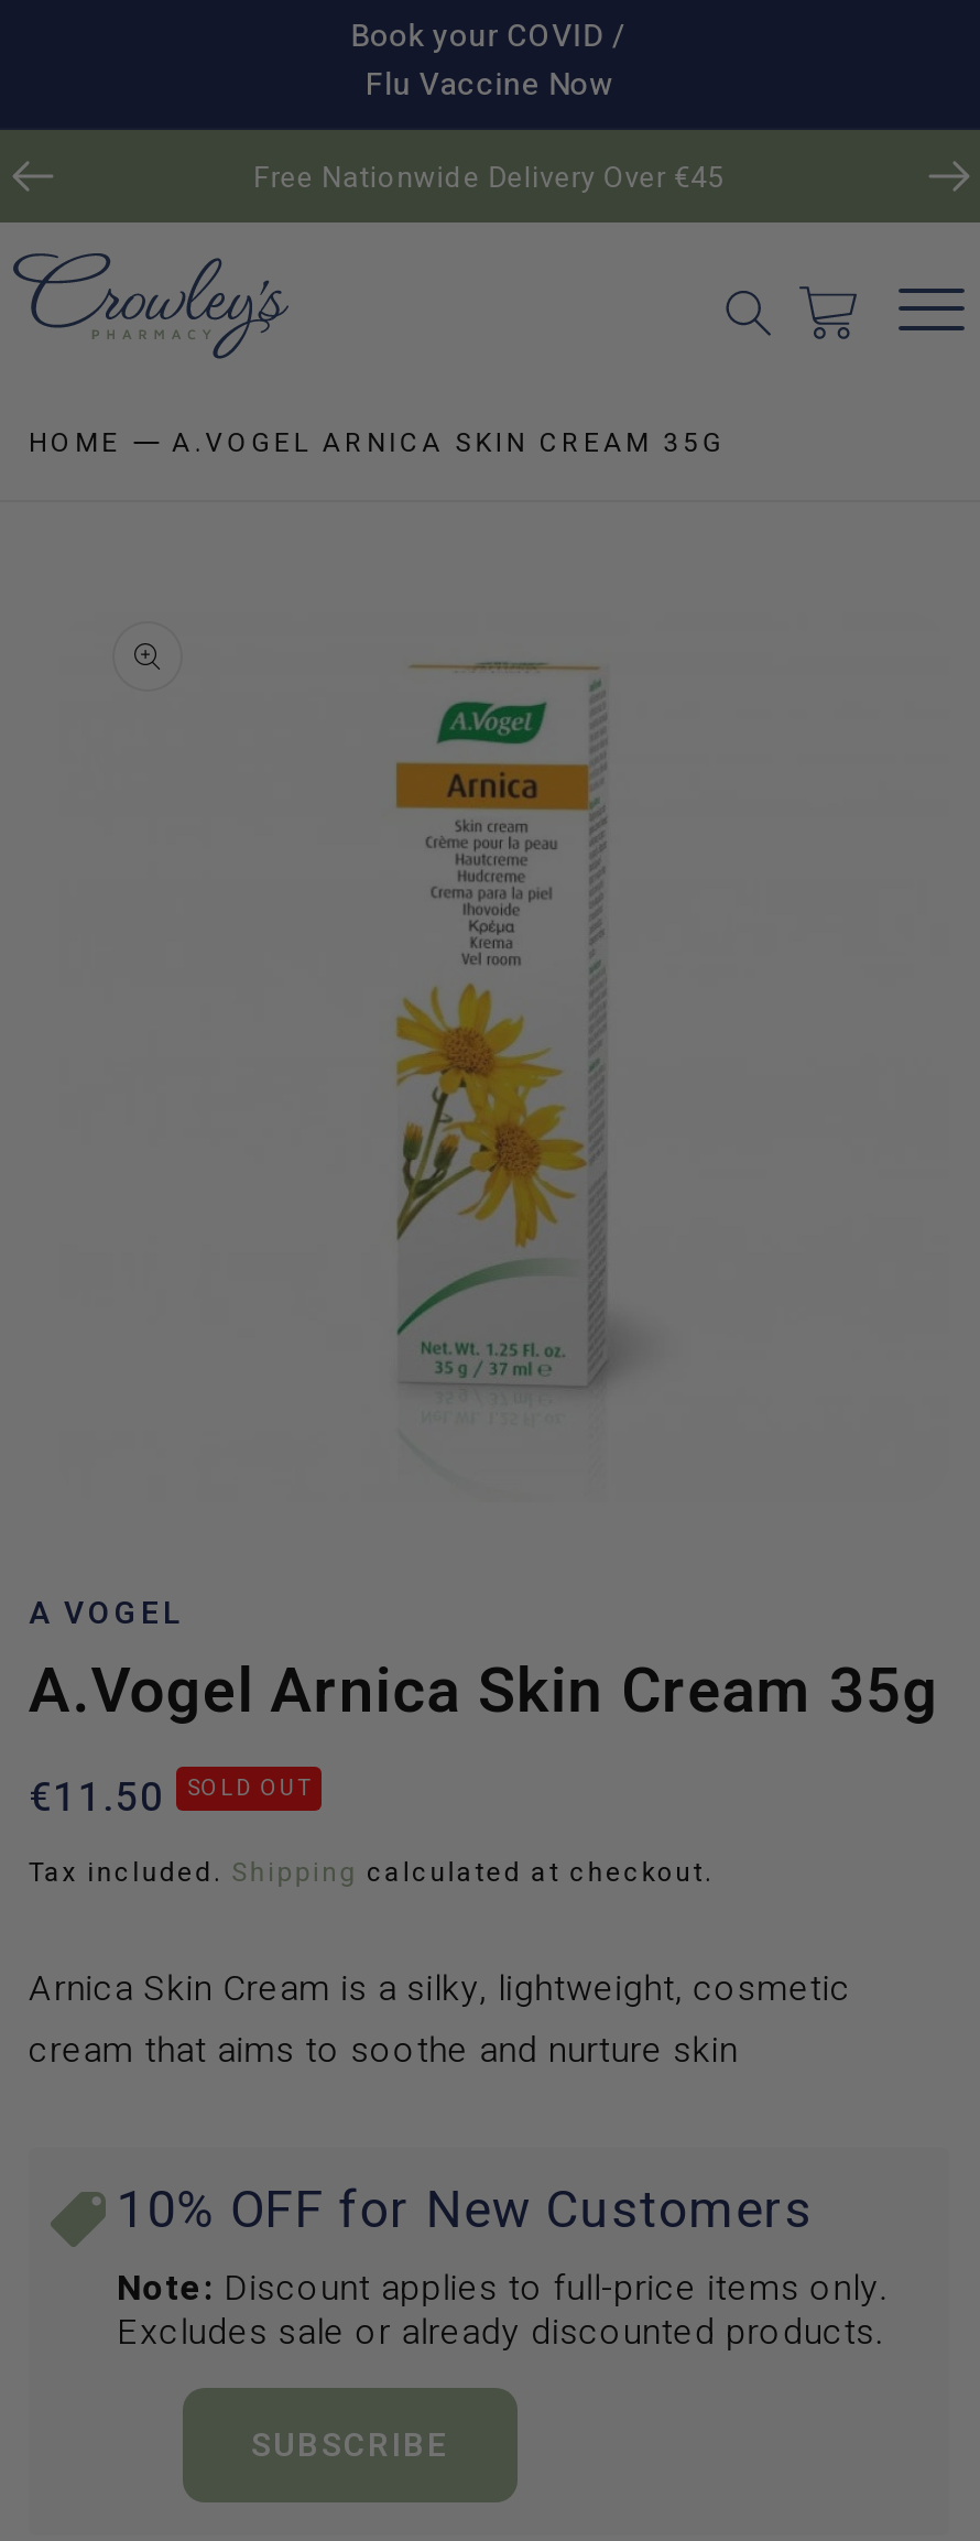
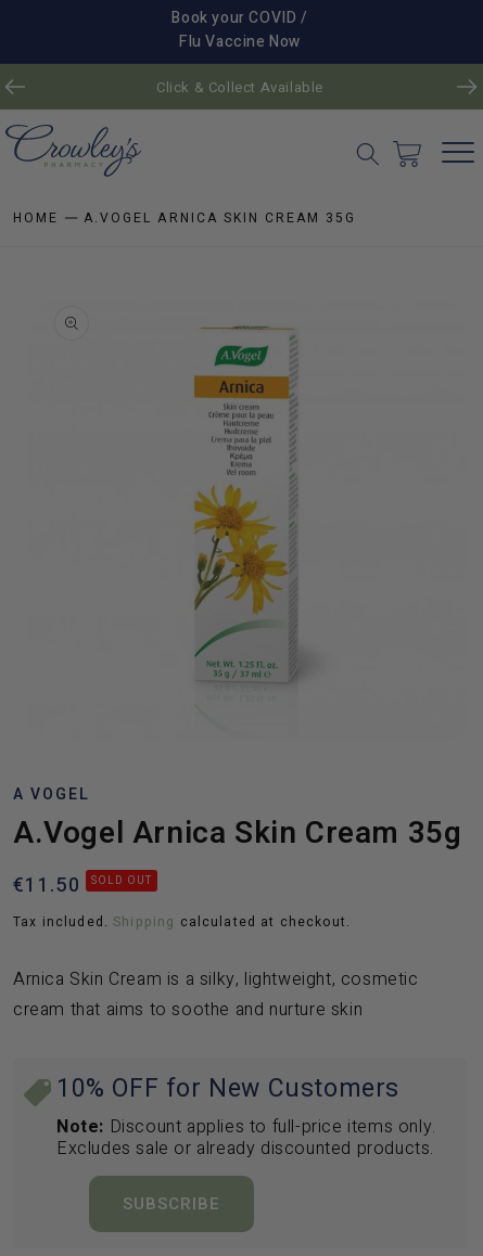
- Free Nationwide Delivery Over €45
+ Click & Collect Available
